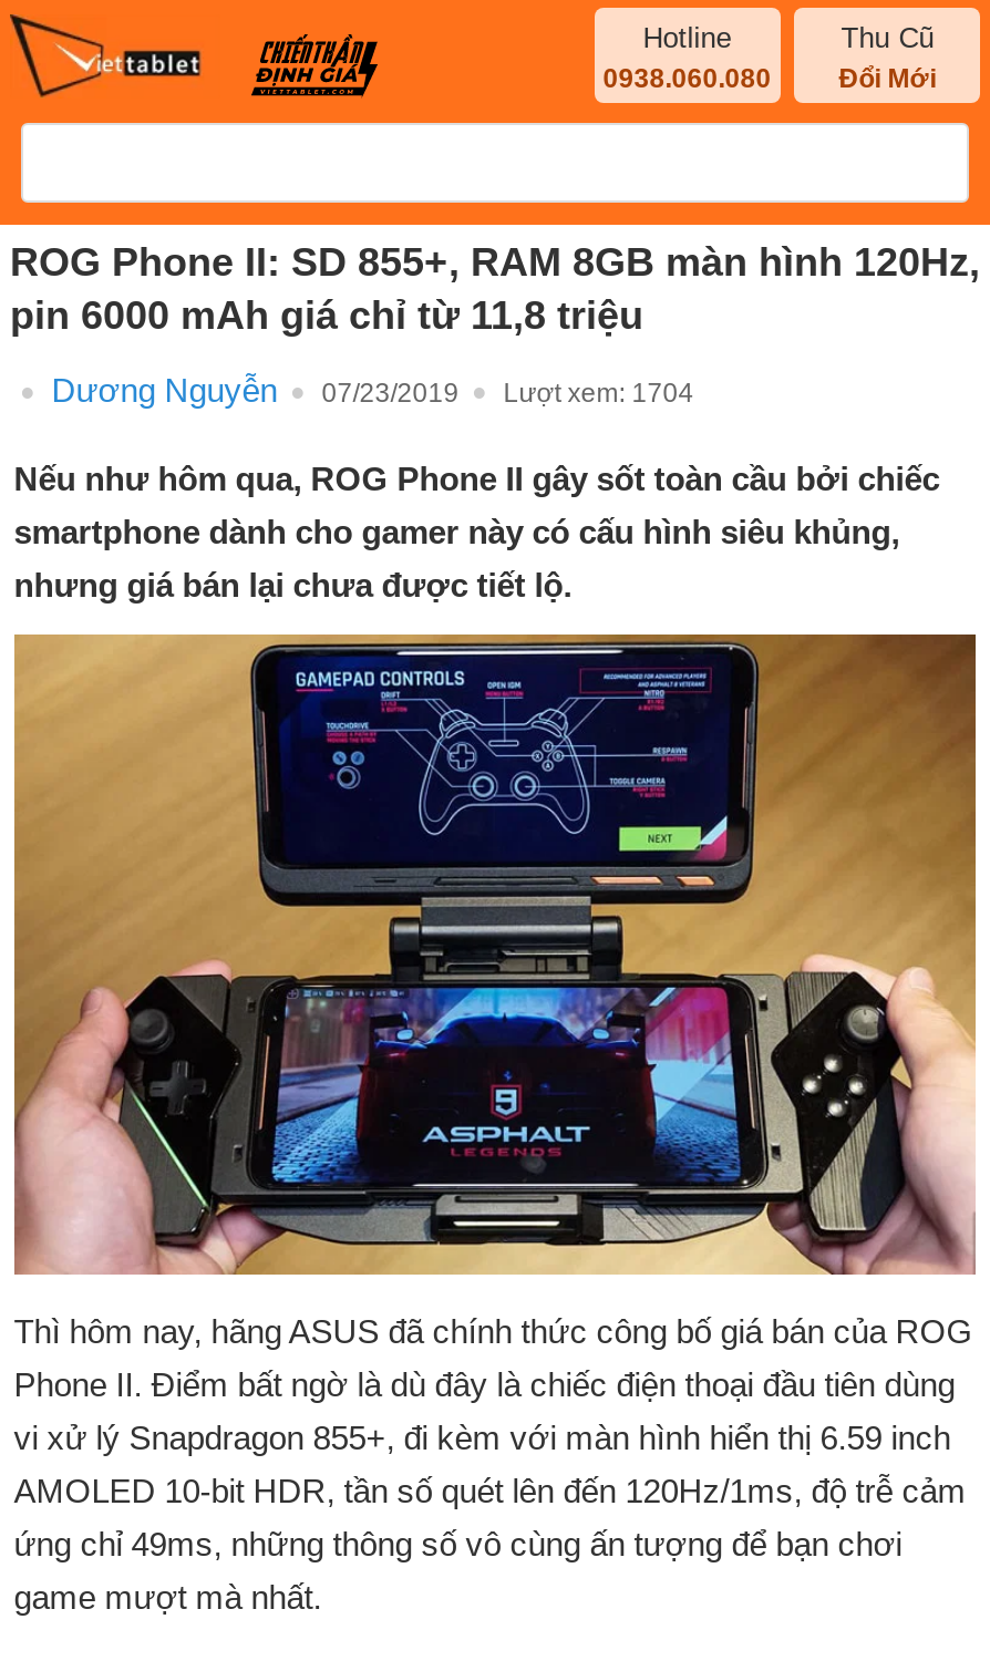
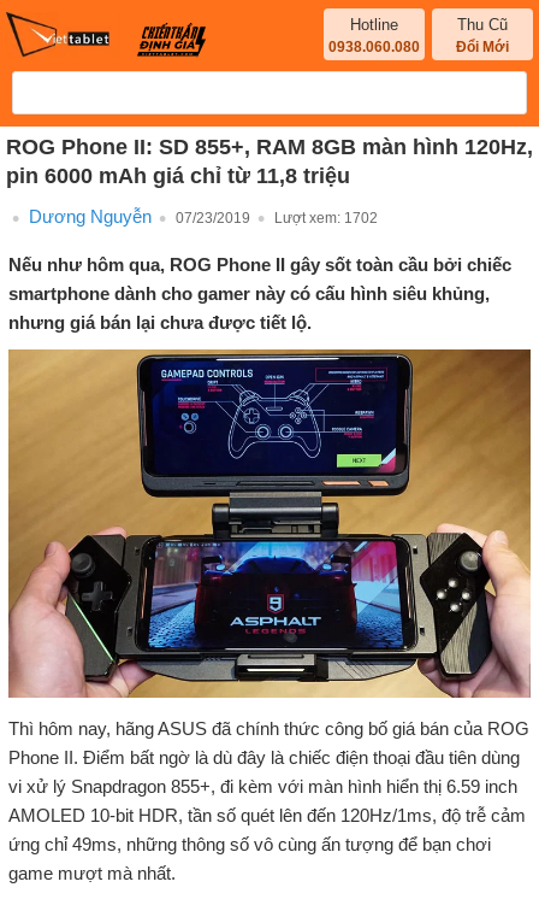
- Dương Nguyễn 07/23/2019 Lượt xem: 1704
+ Dương Nguyễn 07/23/2019 Lượt xem: 1702
